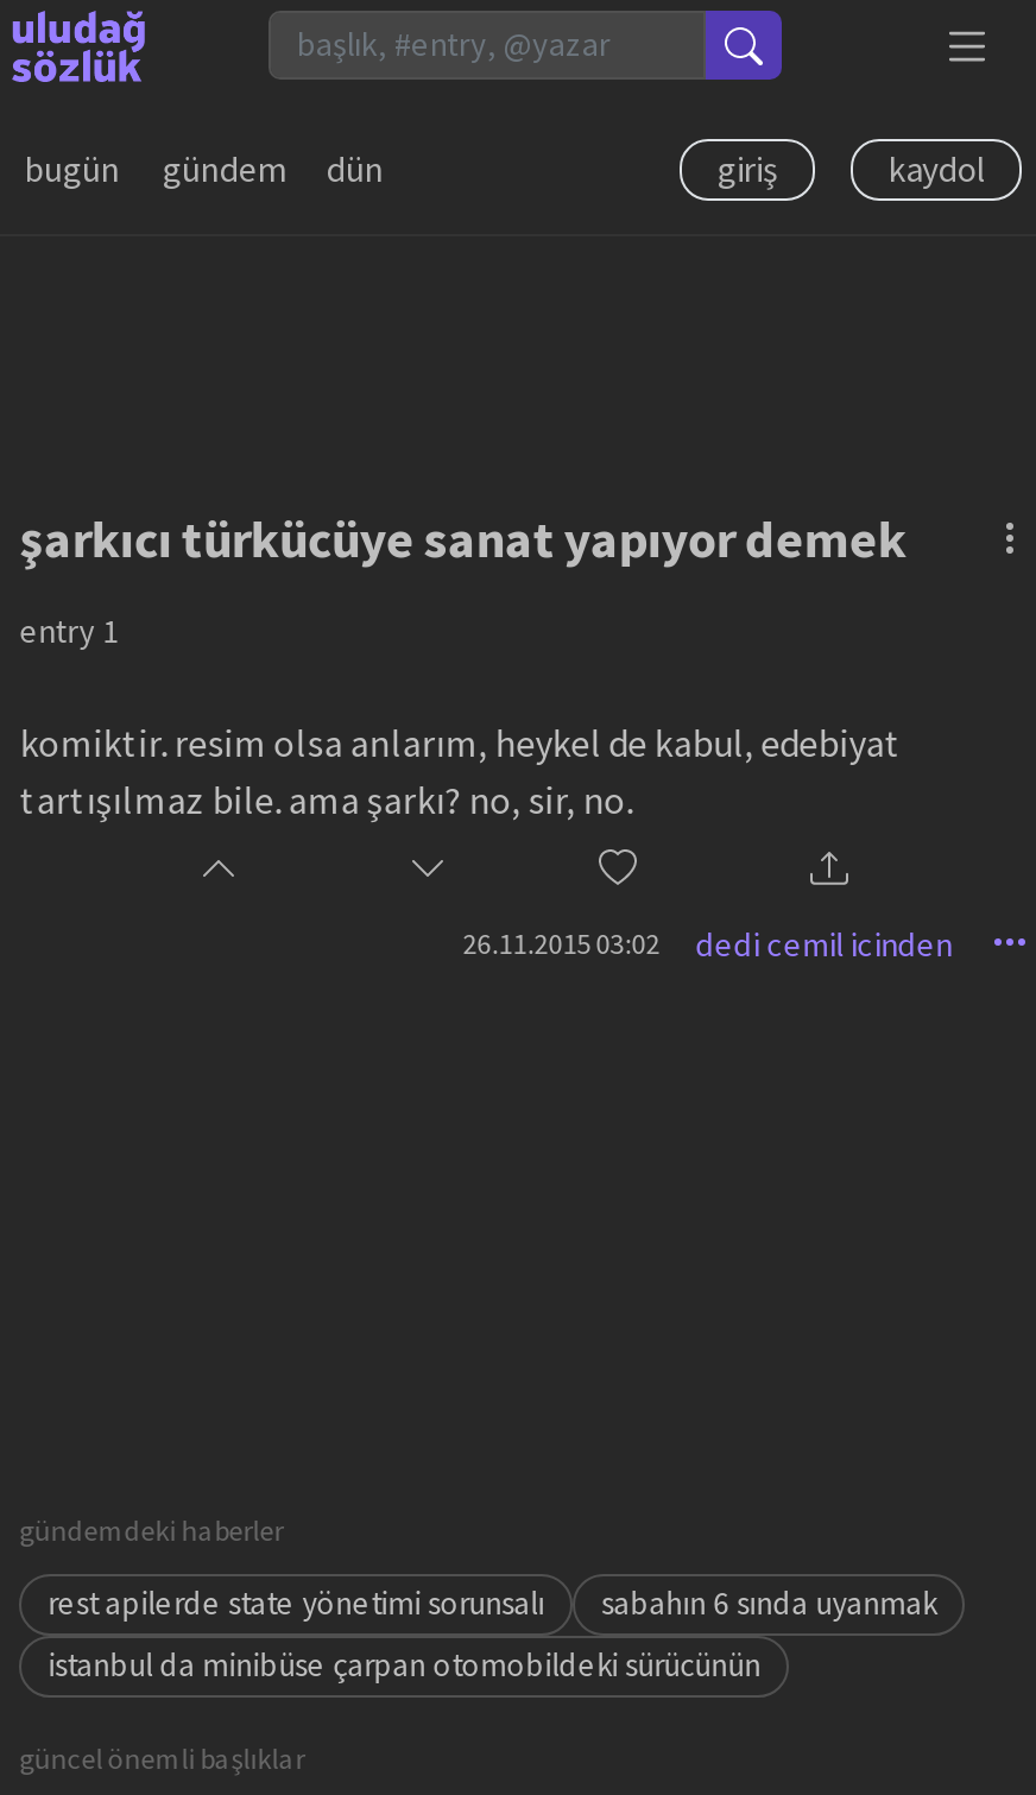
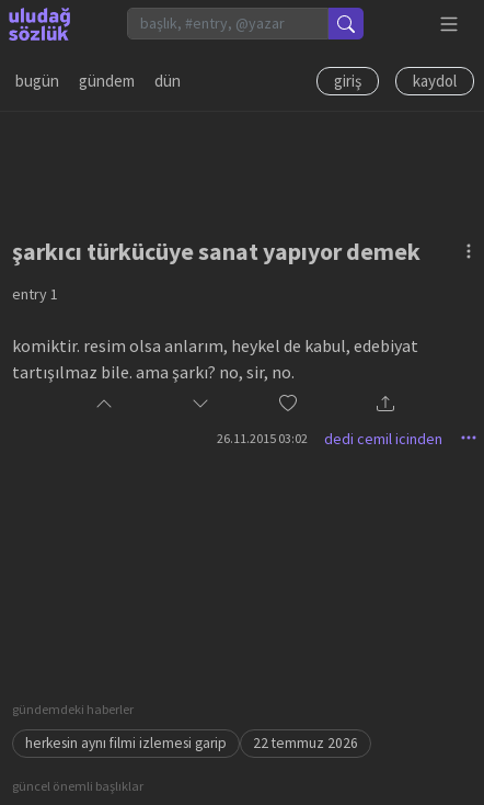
- rest apilerde state yönetimi sorunsalı
- sabahın 6 sında uyanmak
- istanbul da minibüse çarpan otomobildeki sürücünün
+ herkesin aynı filmi izlemesi garip
+ 22 temmuz 2026
